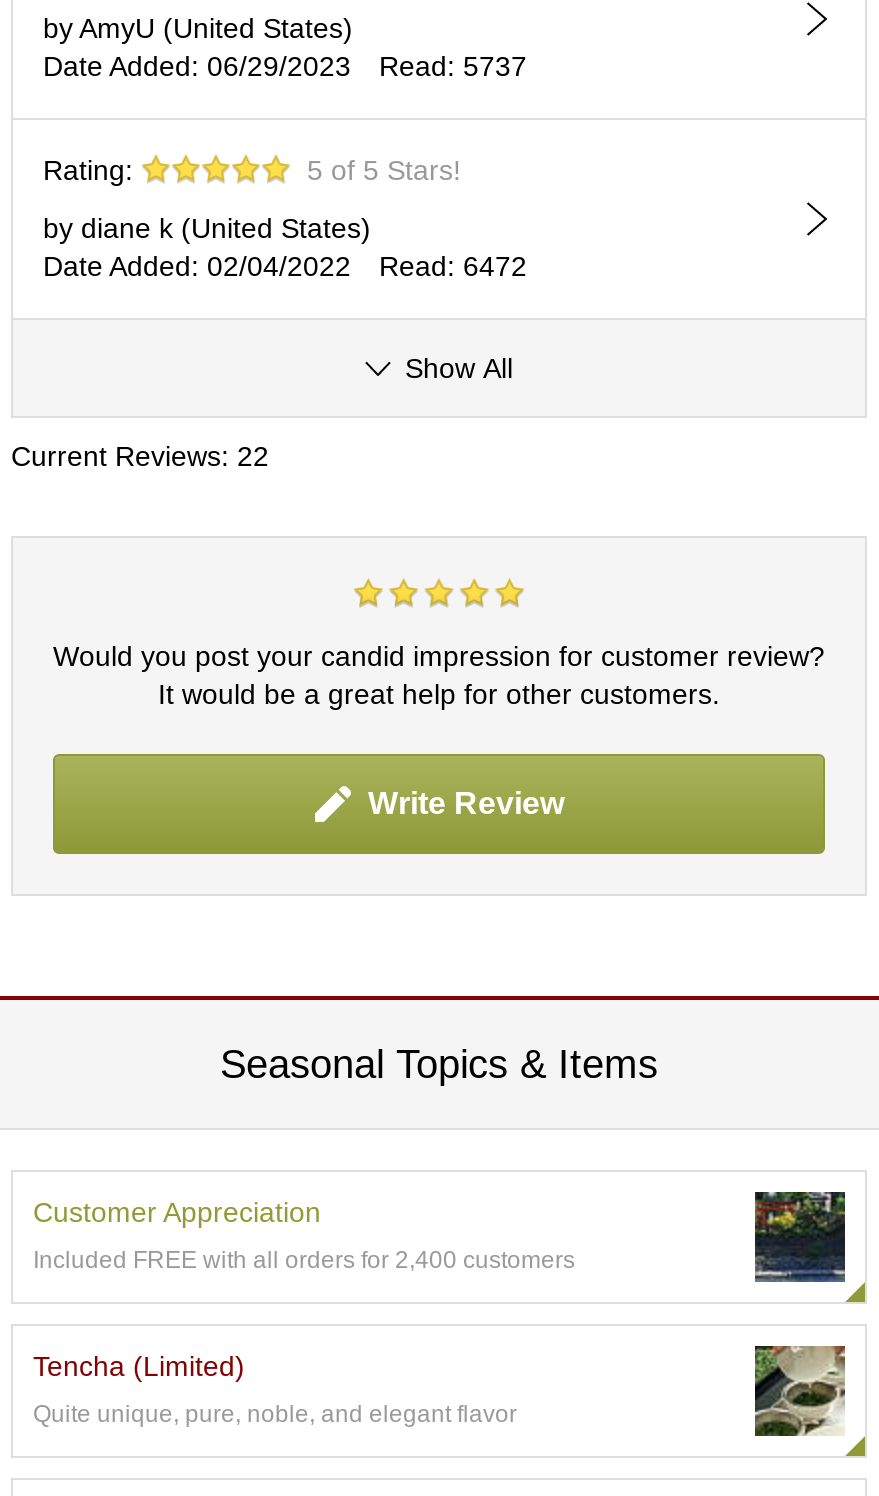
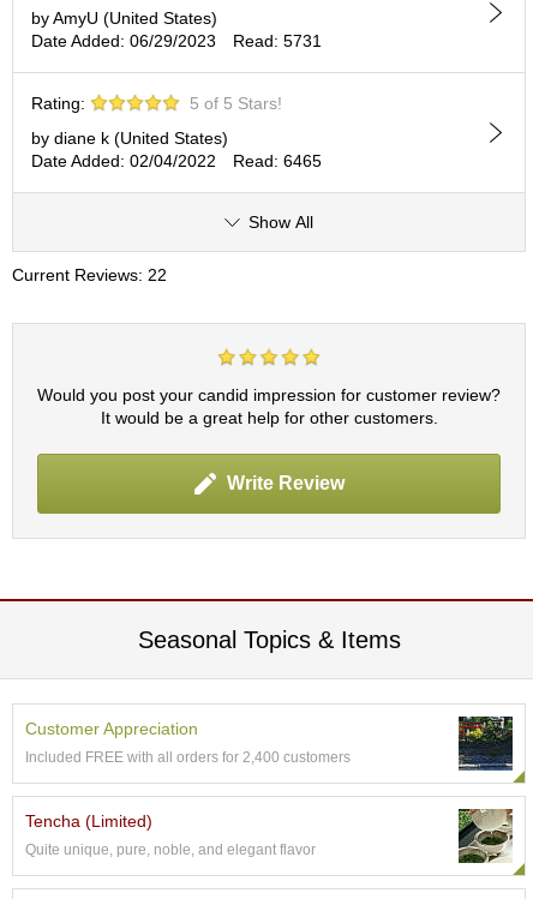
- Read: 5737
+ Read: 5731

- Read: 6472
+ Read: 6465
